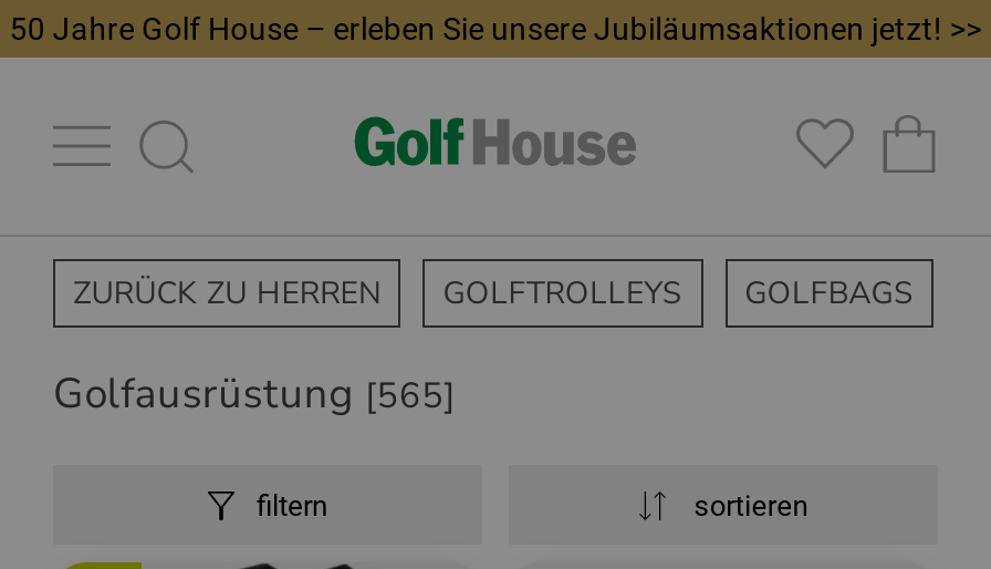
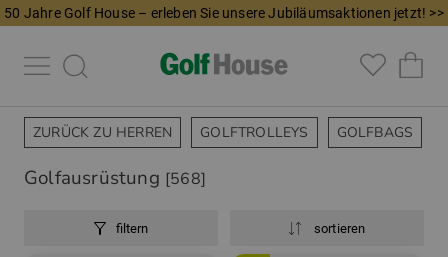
- Golfausrüstung [565]
+ Golfausrüstung [568]
